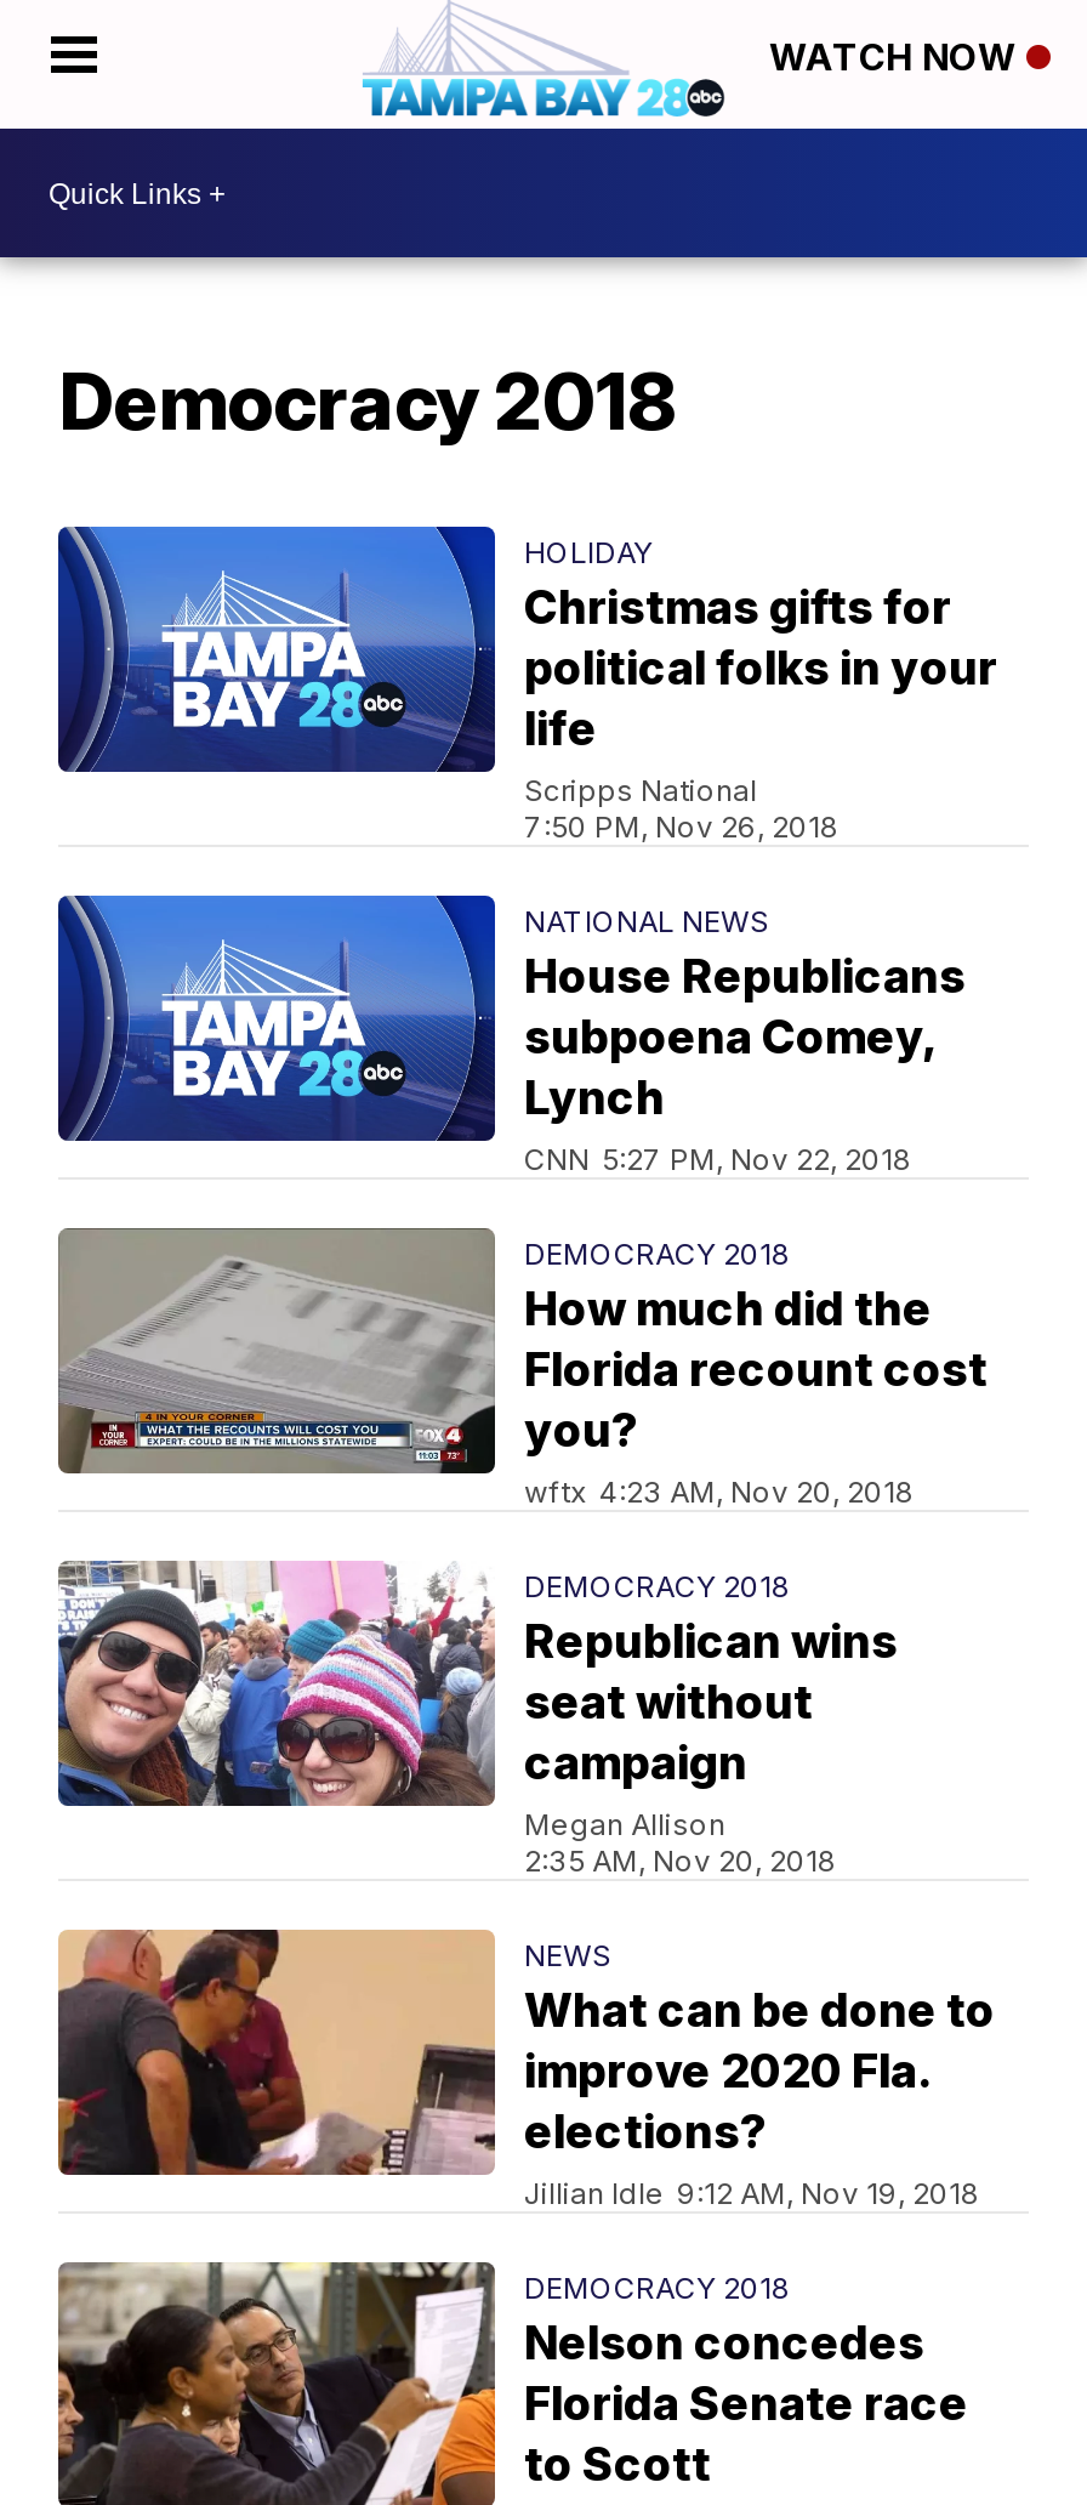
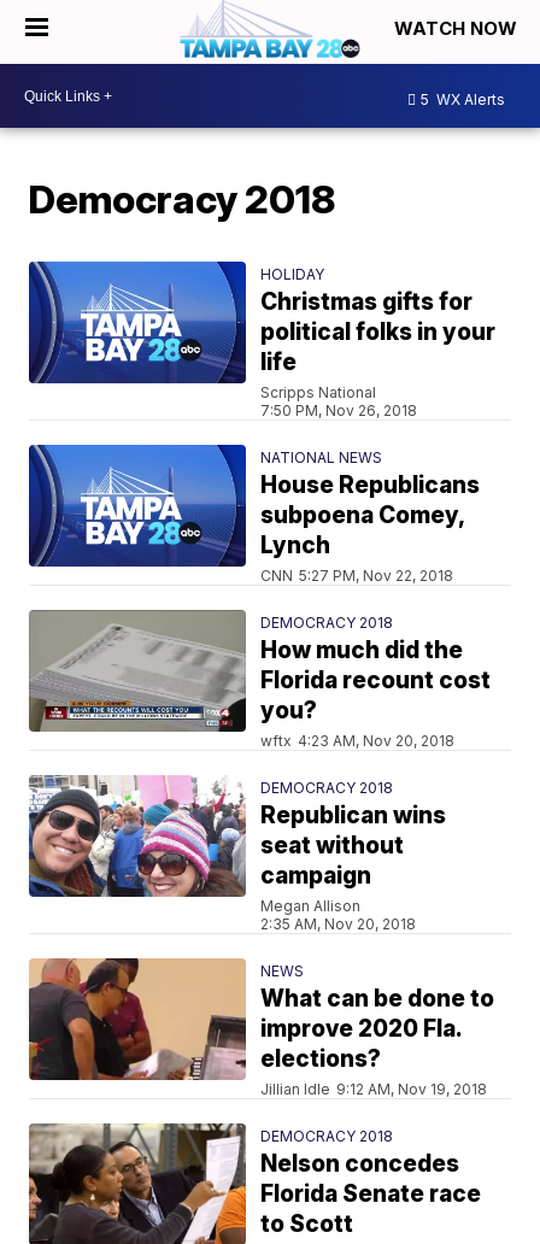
+ 5 WX Alerts
